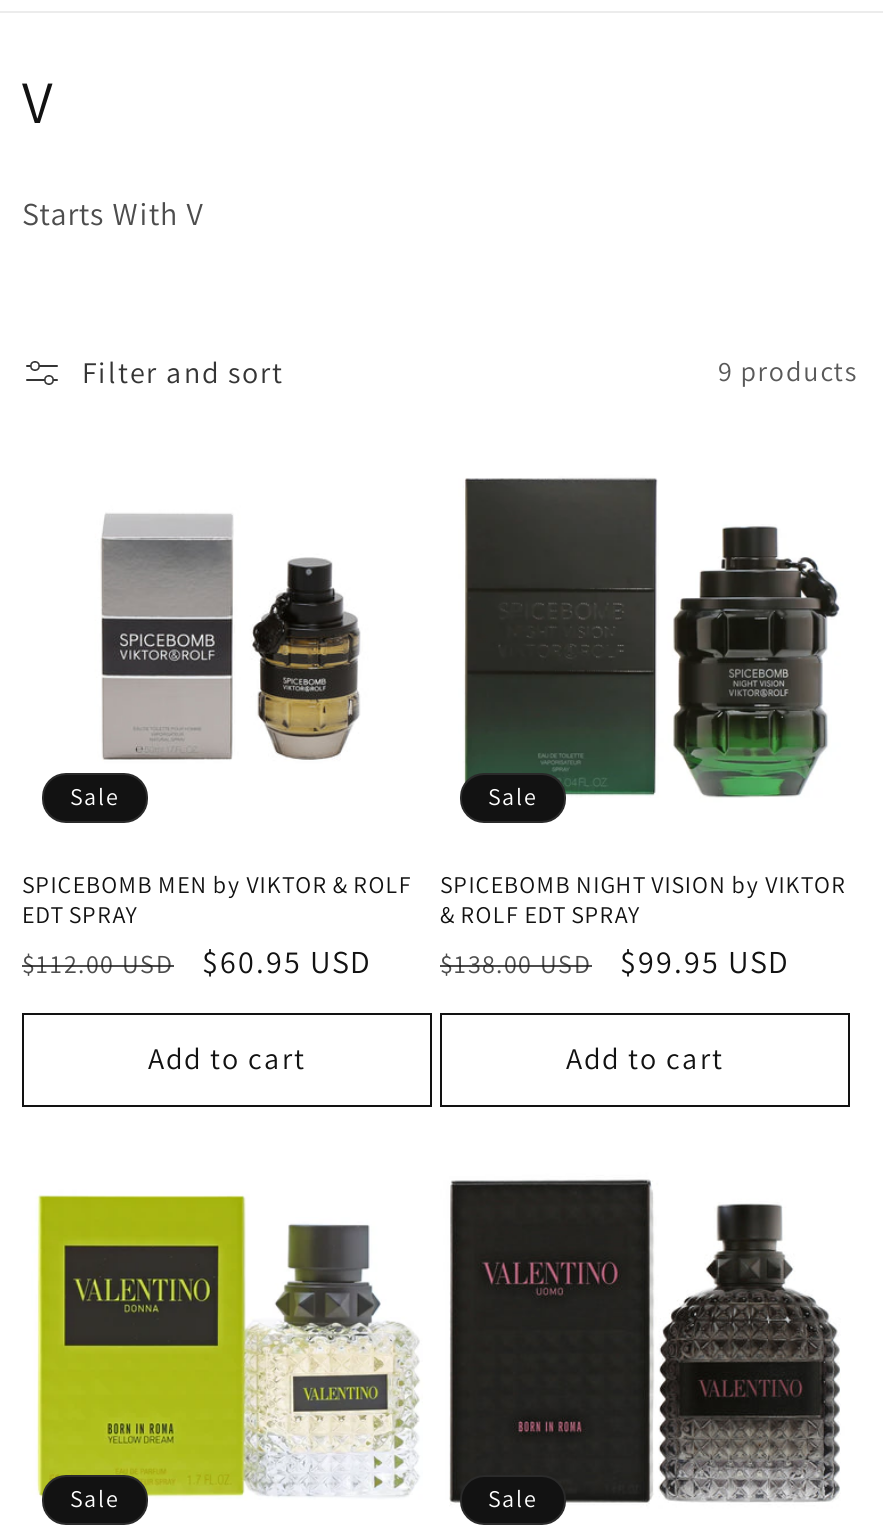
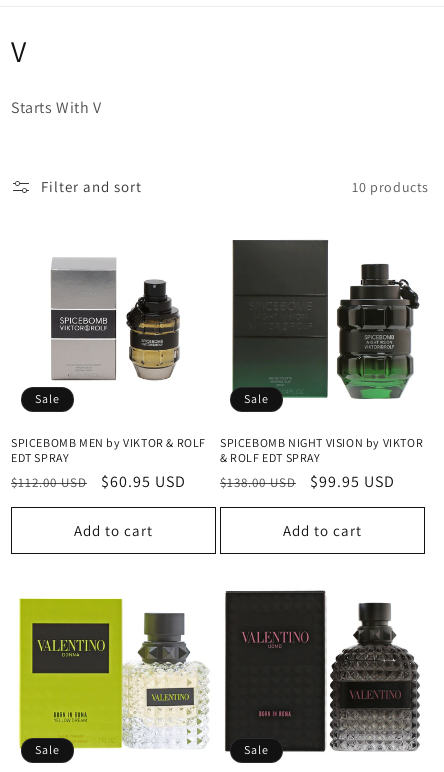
- 9 products
+ 10 products
